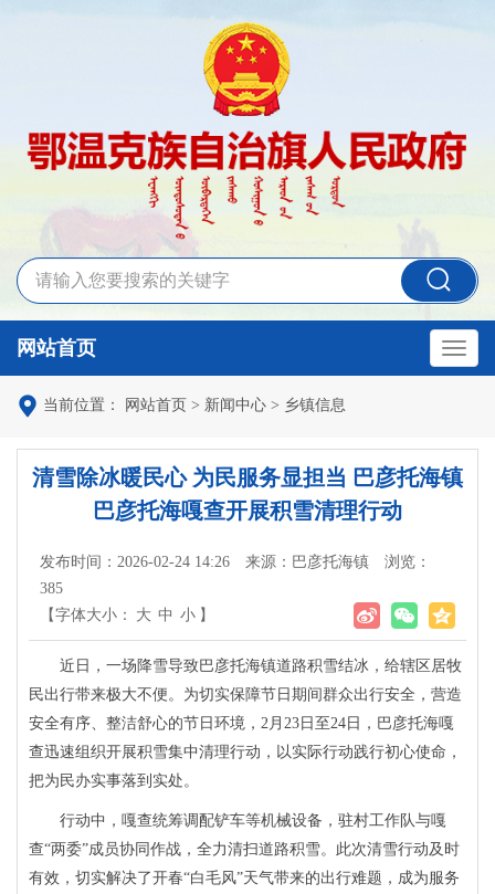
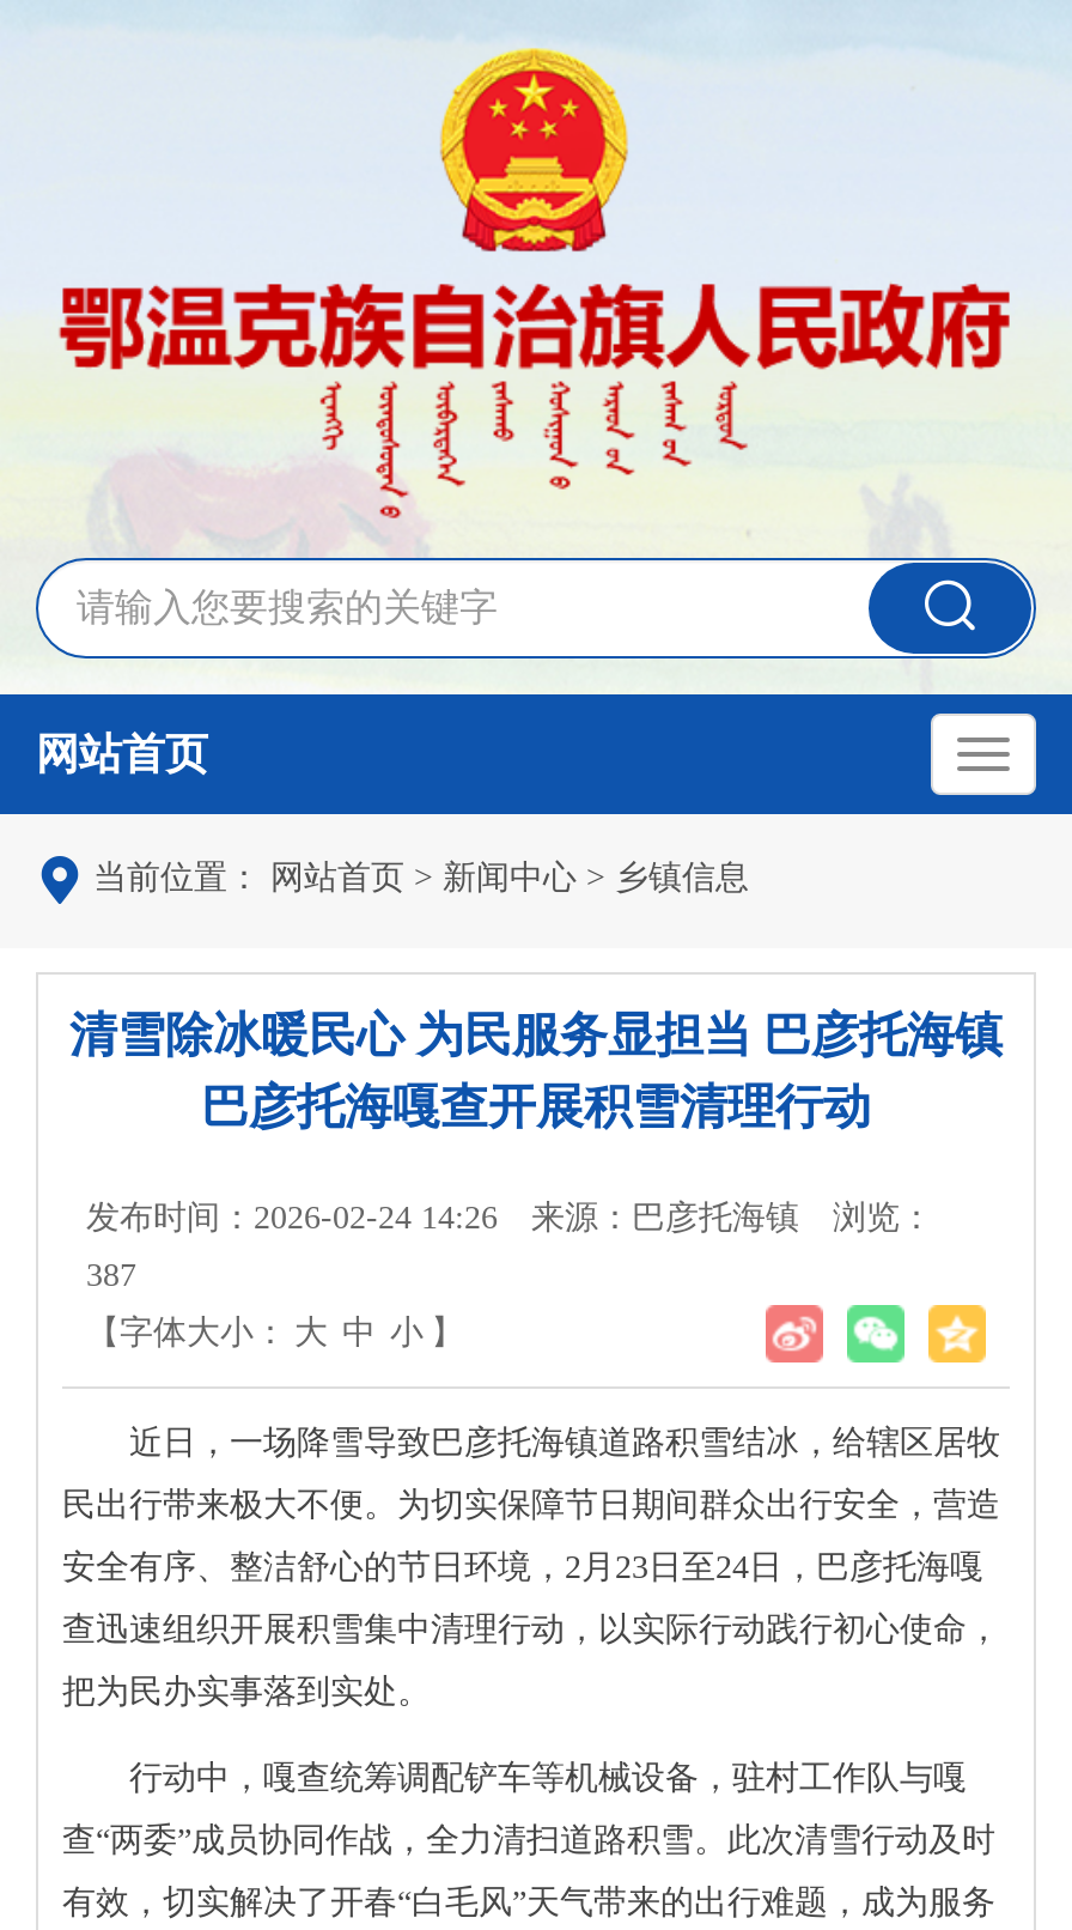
- 385
+ 387
